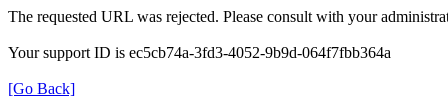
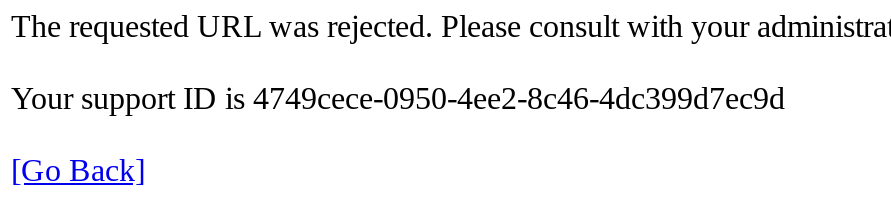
- Your support ID is ec5cb74a-3fd3-4052-9b9d-064f7fbb364a
+ Your support ID is 4749cece-0950-4ee2-8c46-4dc399d7ec9d
